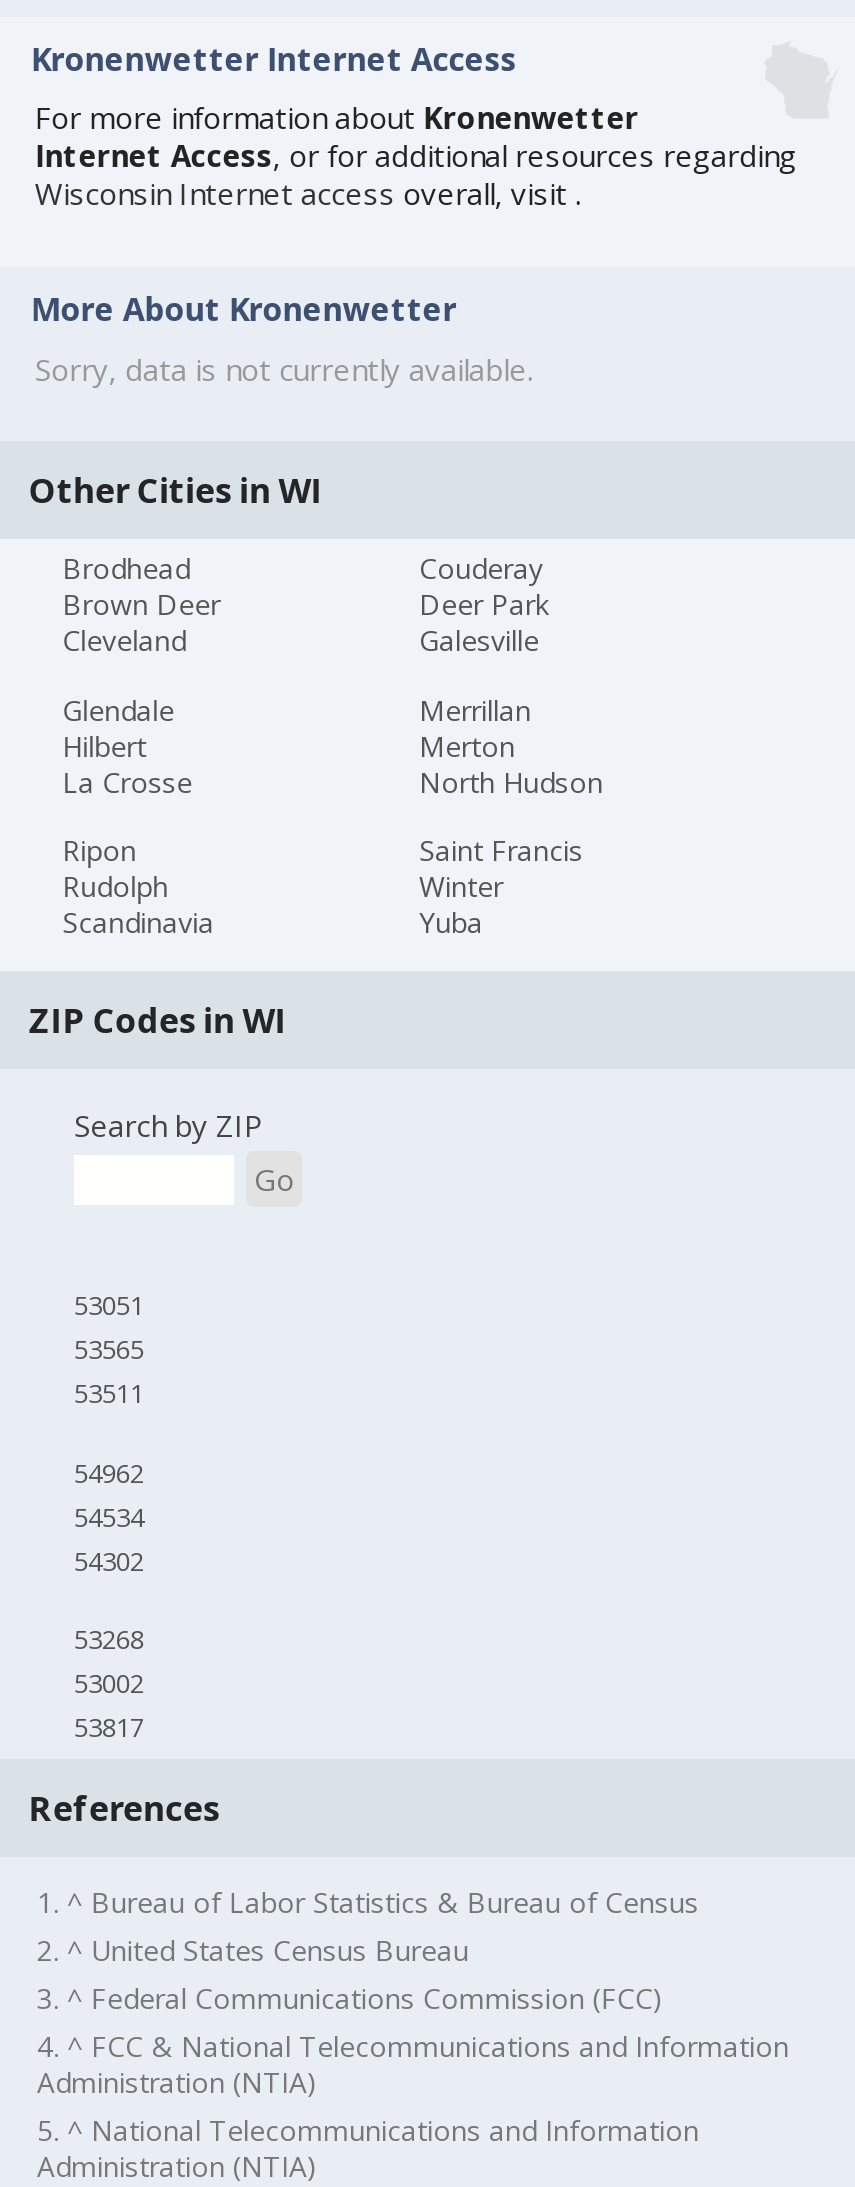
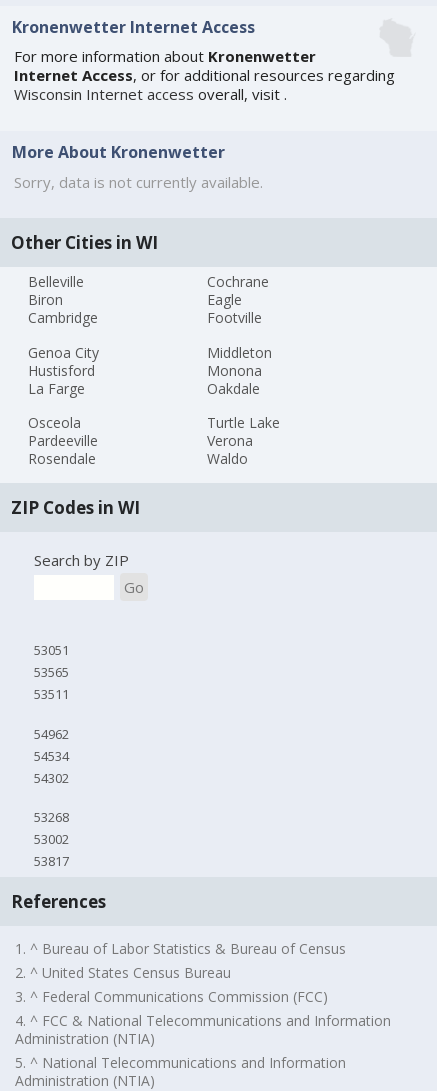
- Brodhead
- Brown Deer
- Cleveland
+ Belleville
+ Biron
+ Cambridge

- Couderay
- Deer Park
- Galesville
+ Cochrane
+ Eagle
+ Footville

- Glendale
- Hilbert
- La Crosse
+ Genoa City
+ Hustisford
+ La Farge

- Merrillan
- Merton
- North Hudson
+ Middleton
+ Monona
+ Oakdale

- Ripon
- Rudolph
- Scandinavia
+ Osceola
+ Pardeeville
+ Rosendale

- Saint Francis
- Winter
- Yuba
+ Turtle Lake
+ Verona
+ Waldo
